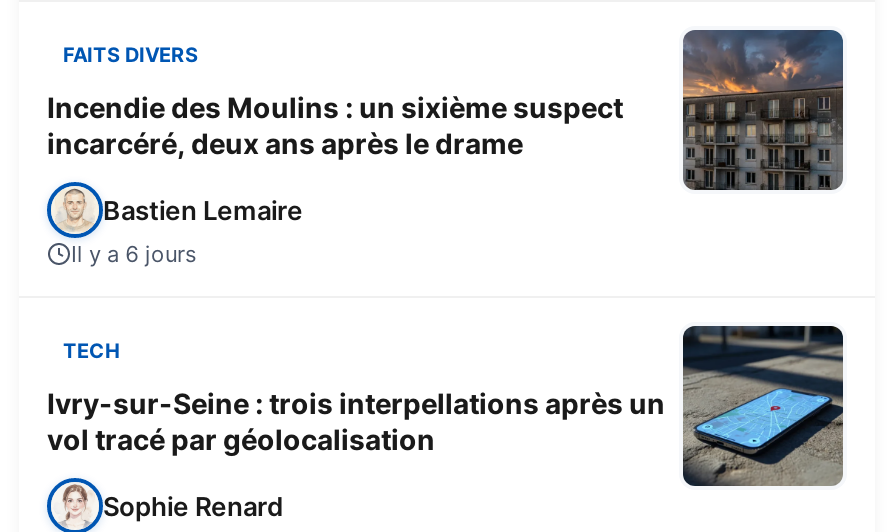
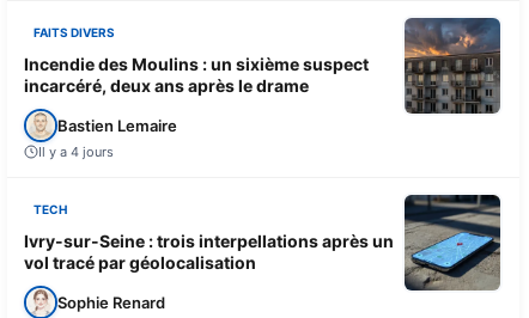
- Il y a 6 jours
+ Il y a 4 jours
